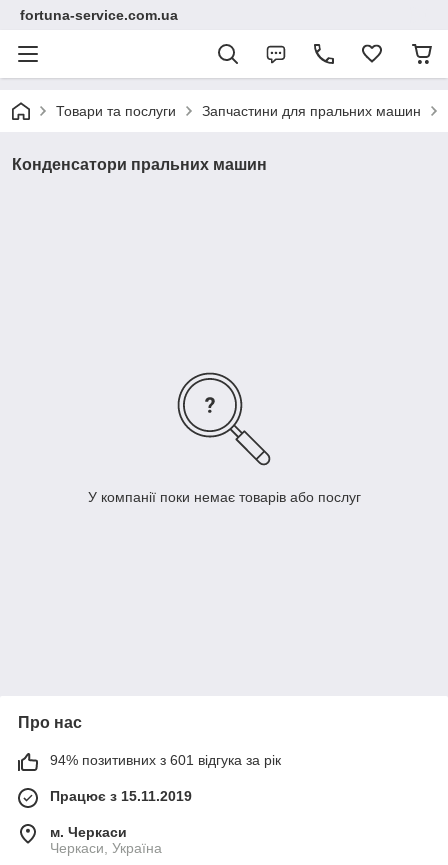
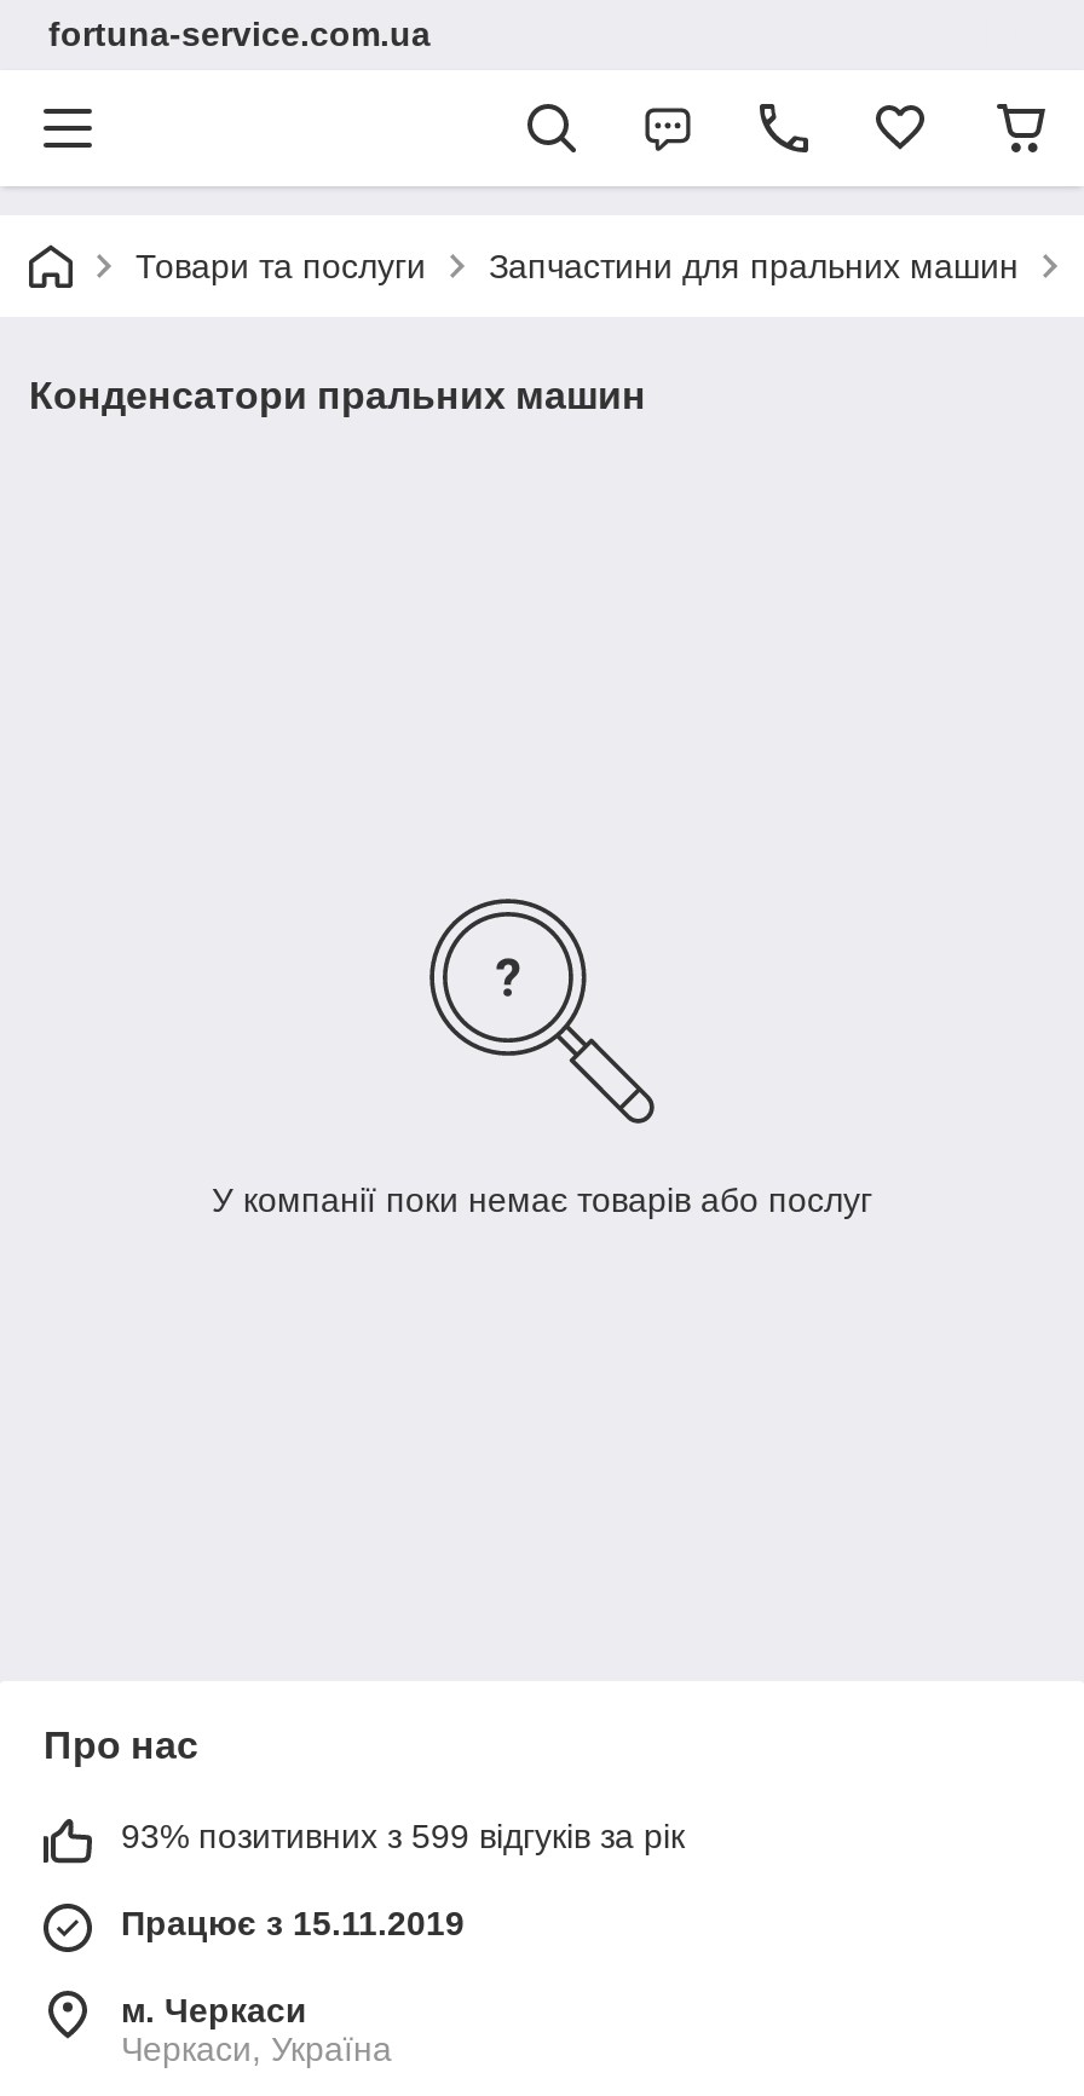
- 94% позитивних з 601 відгука за рік
+ 93% позитивних з 599 відгуків за рік
